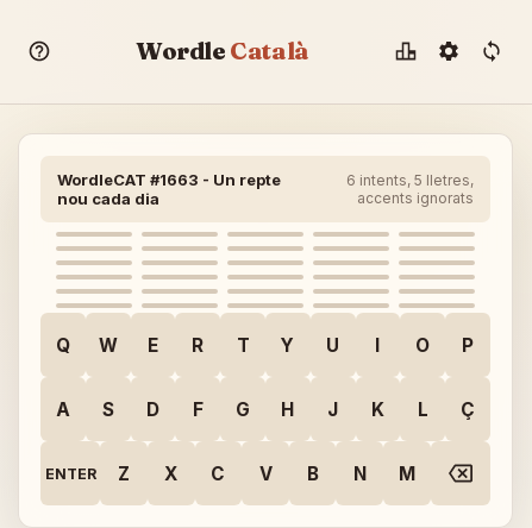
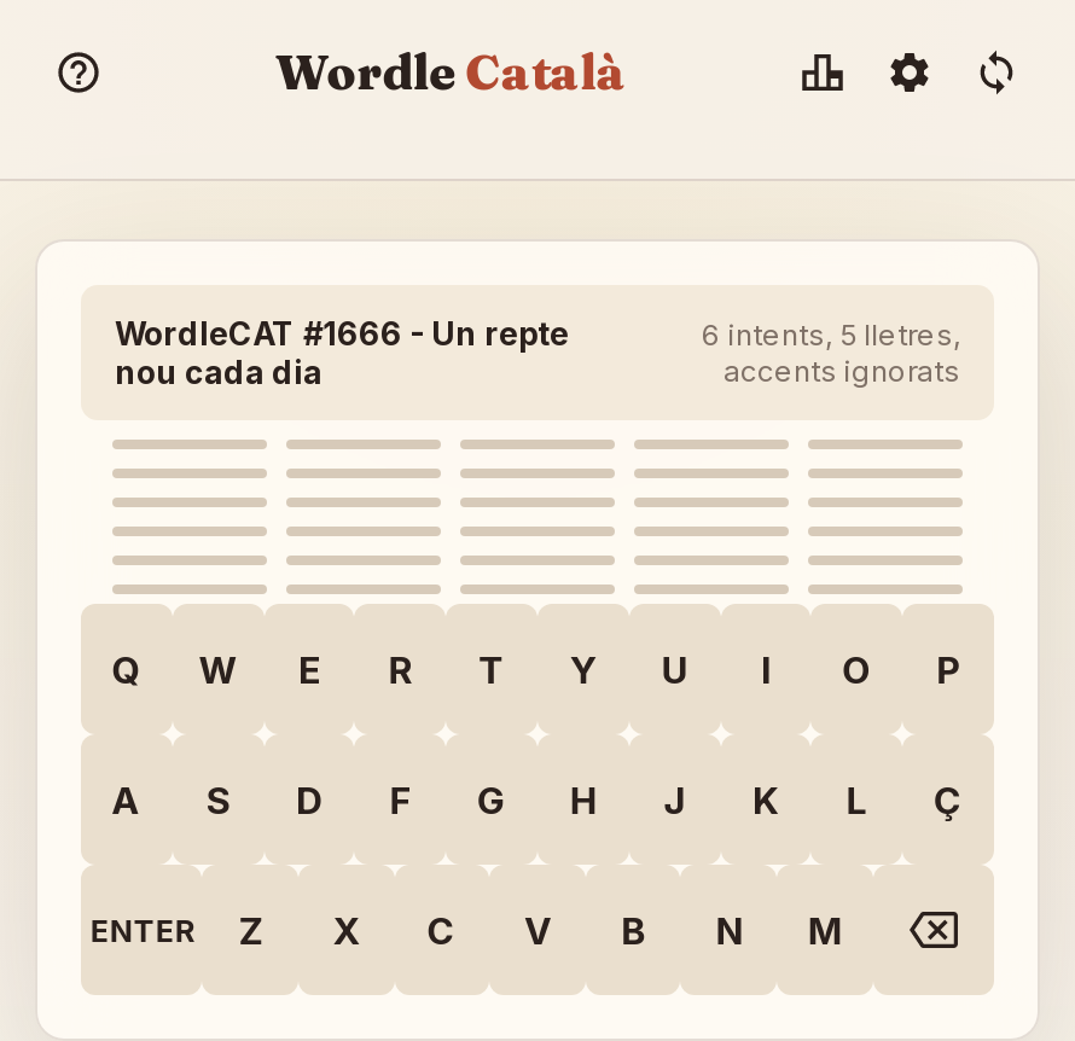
- WordleCAT #1663 - Un repte
+ WordleCAT #1666 - Un repte
